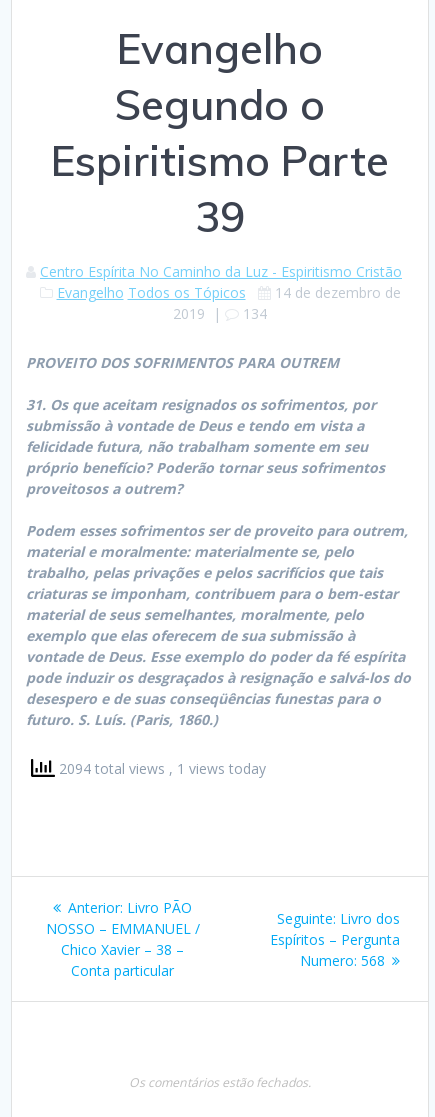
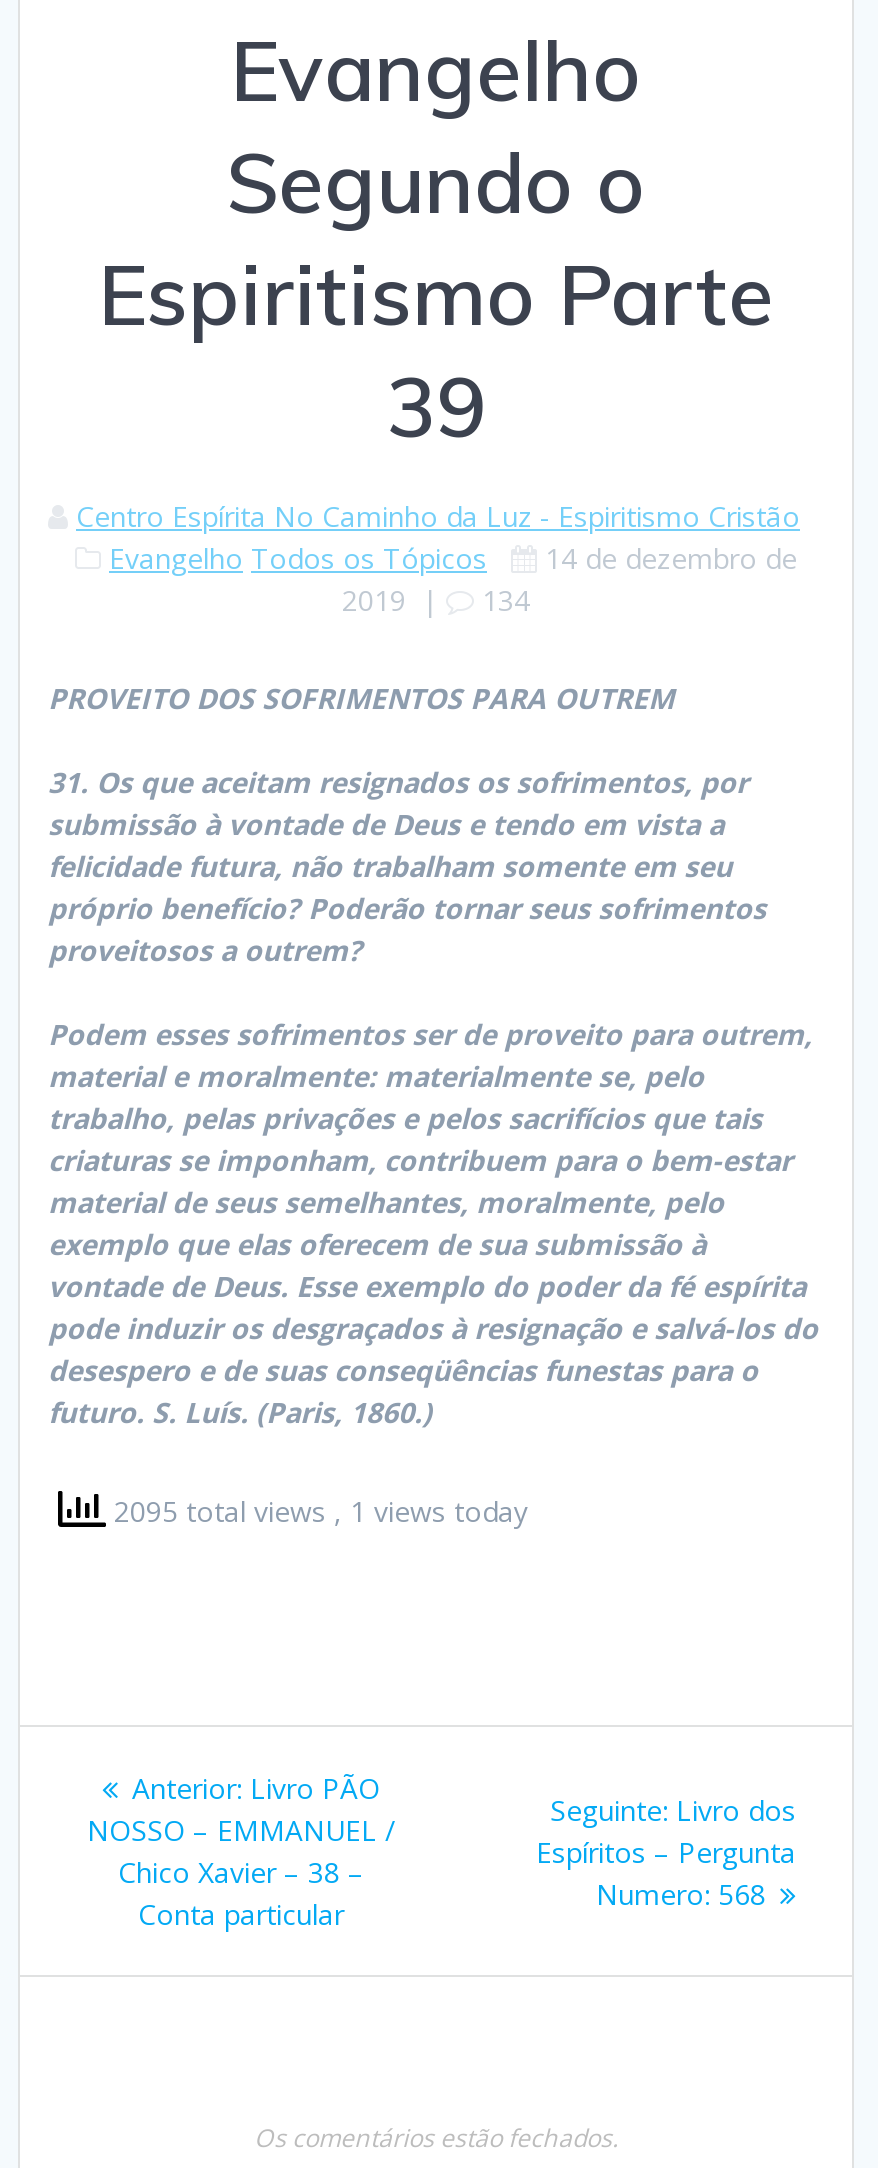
- 2094 total views, 1 views today
+ 2095 total views, 1 views today
